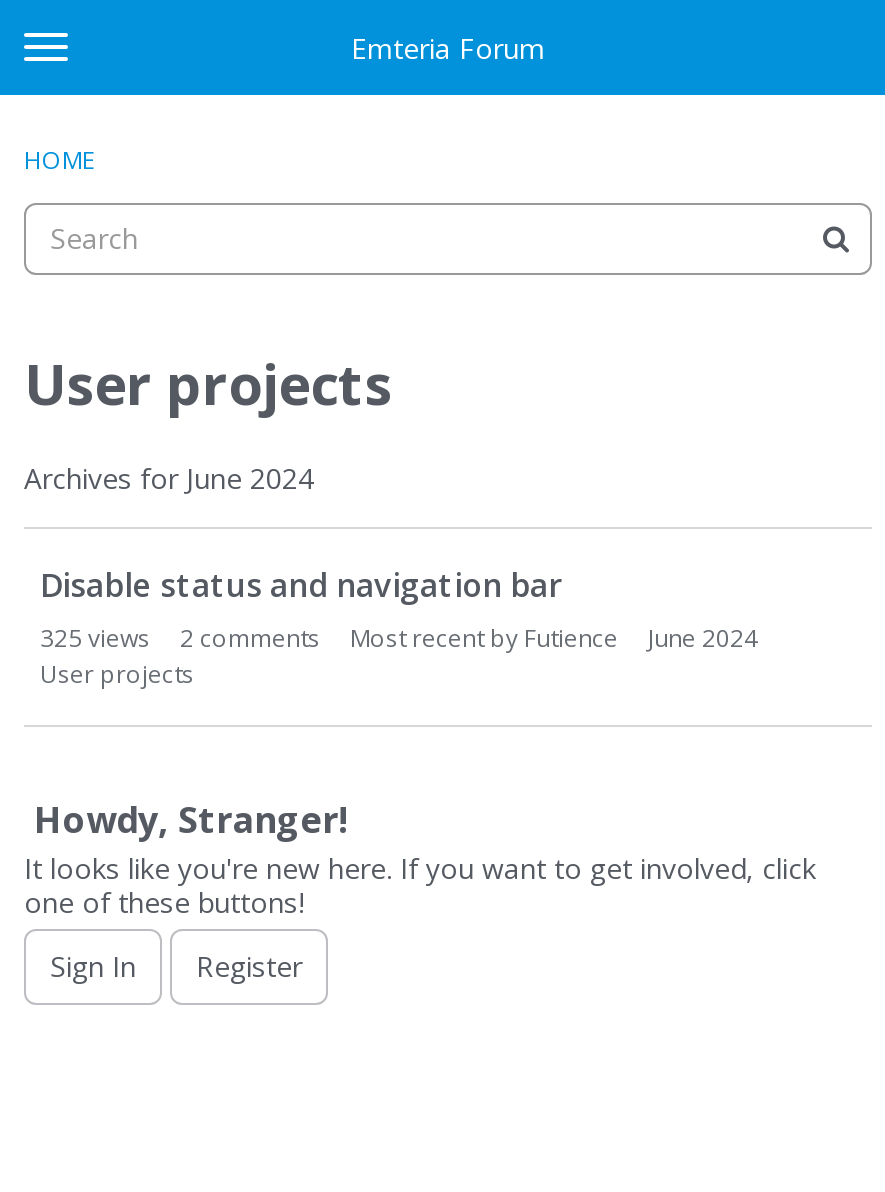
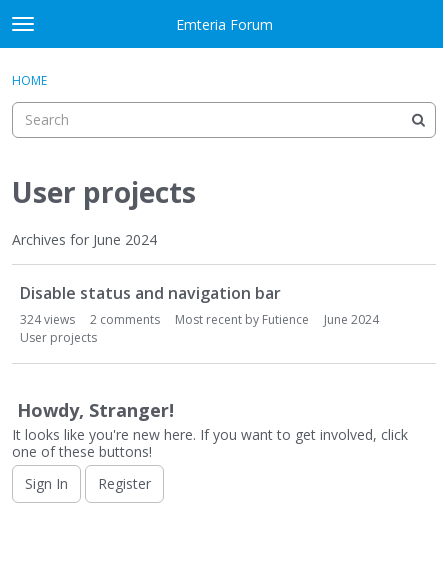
- 325 views
+ 324 views
